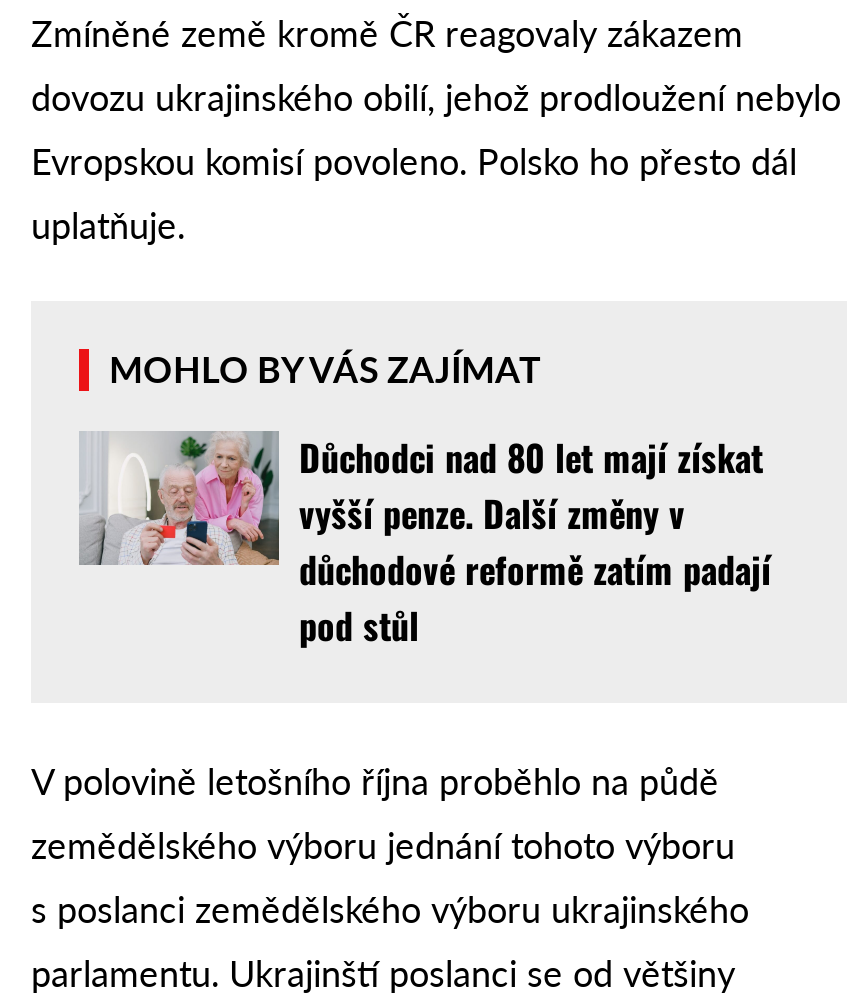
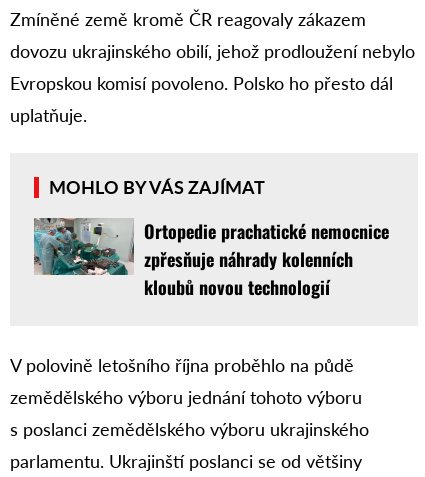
- [image]
- Důchodci nad 80 let mají získat
- vyšší penze. Další změny v
- důchodové reformě zatím padají
- pod stůl
+ [image]
+ Ortopedie prachatické nemocnice
+ zpřesňuje náhrady kolenních
+ kloubů novou technologií
